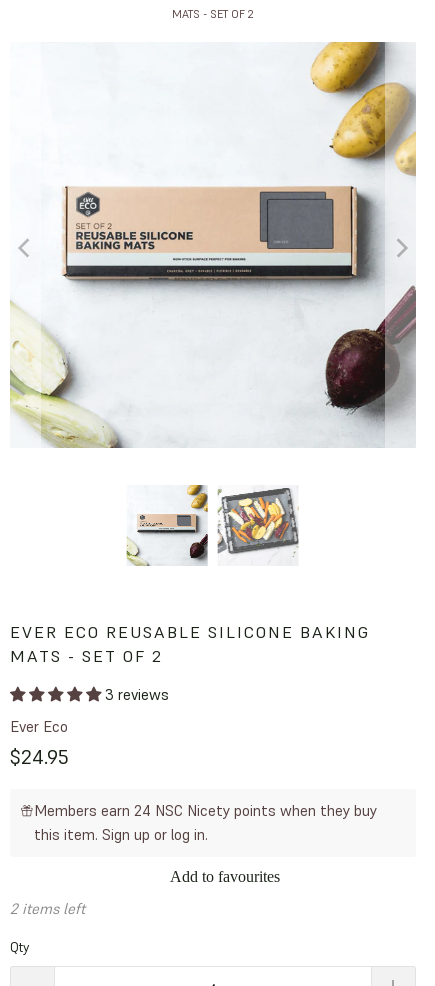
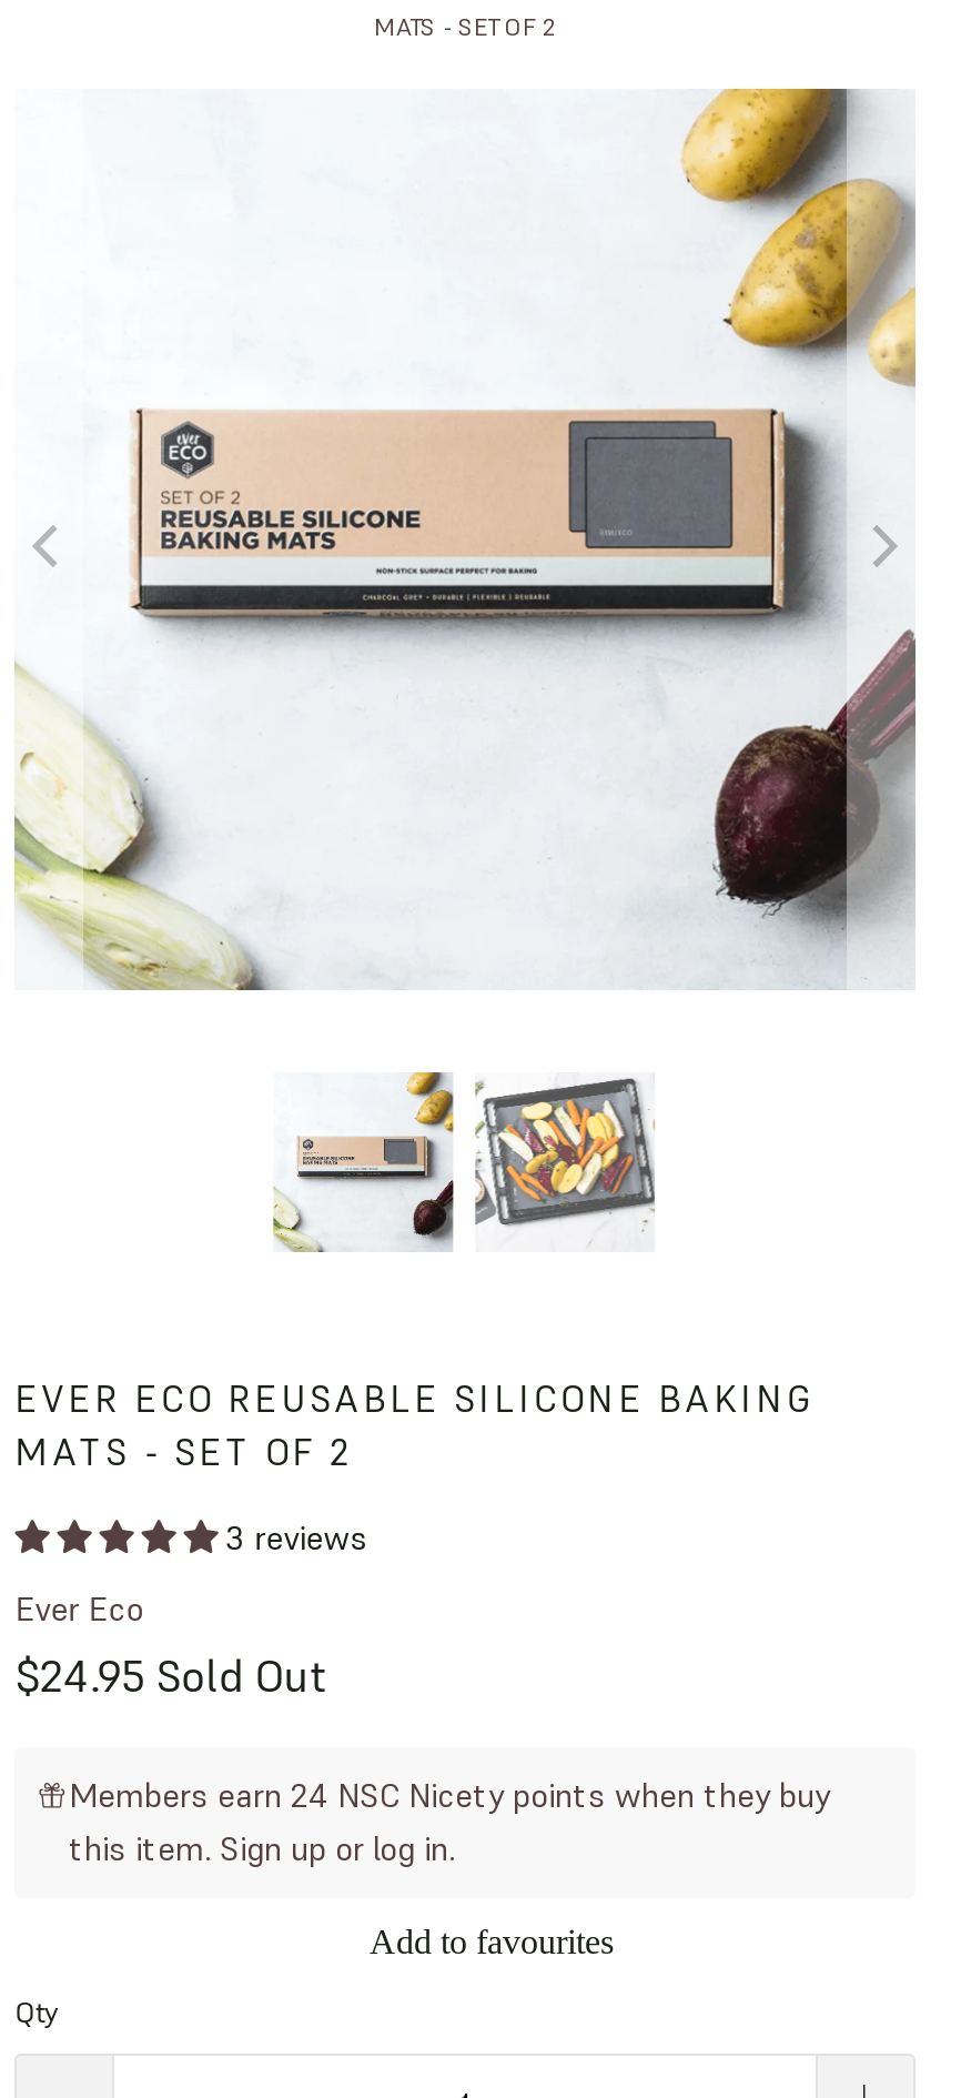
- $24.95
+ $24.95 Sold Out

- 2 items left
